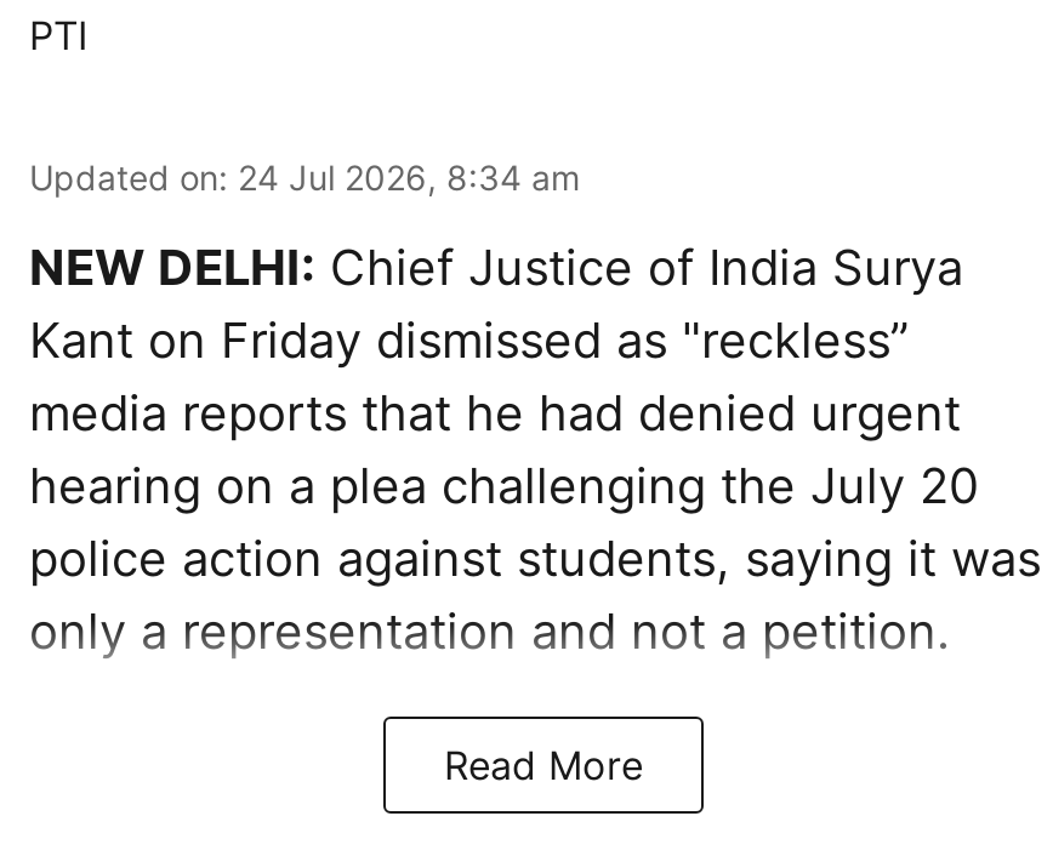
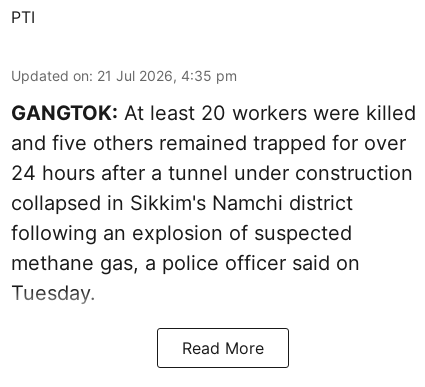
- Updated on: 24 Jul 2026, 8:34 am
+ Updated on: 21 Jul 2026, 4:35 pm

- NEW DELHI: Chief Justice of India Surya
- Kant on Friday dismissed as "reckless”
- media reports that he had denied urgent
- hearing on a plea challenging the July 20
- police action against students, saying it was
- only a representation and not a petition.
+ GANGTOK: At least 20 workers were killed
+ and five others remained trapped for over
+ 24 hours after a tunnel under construction
+ collapsed in Sikkim's Namchi district
+ following an explosion of suspected
+ methane gas, a police officer said on
+ Tuesday.
